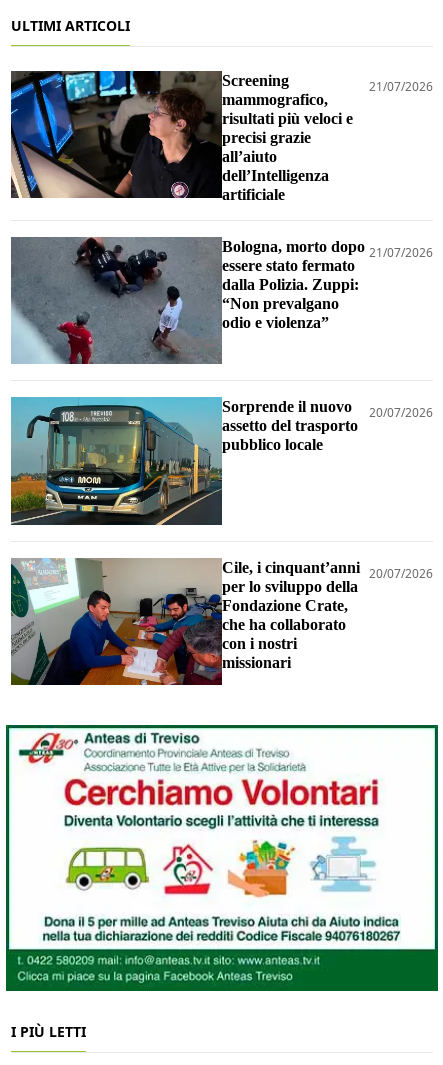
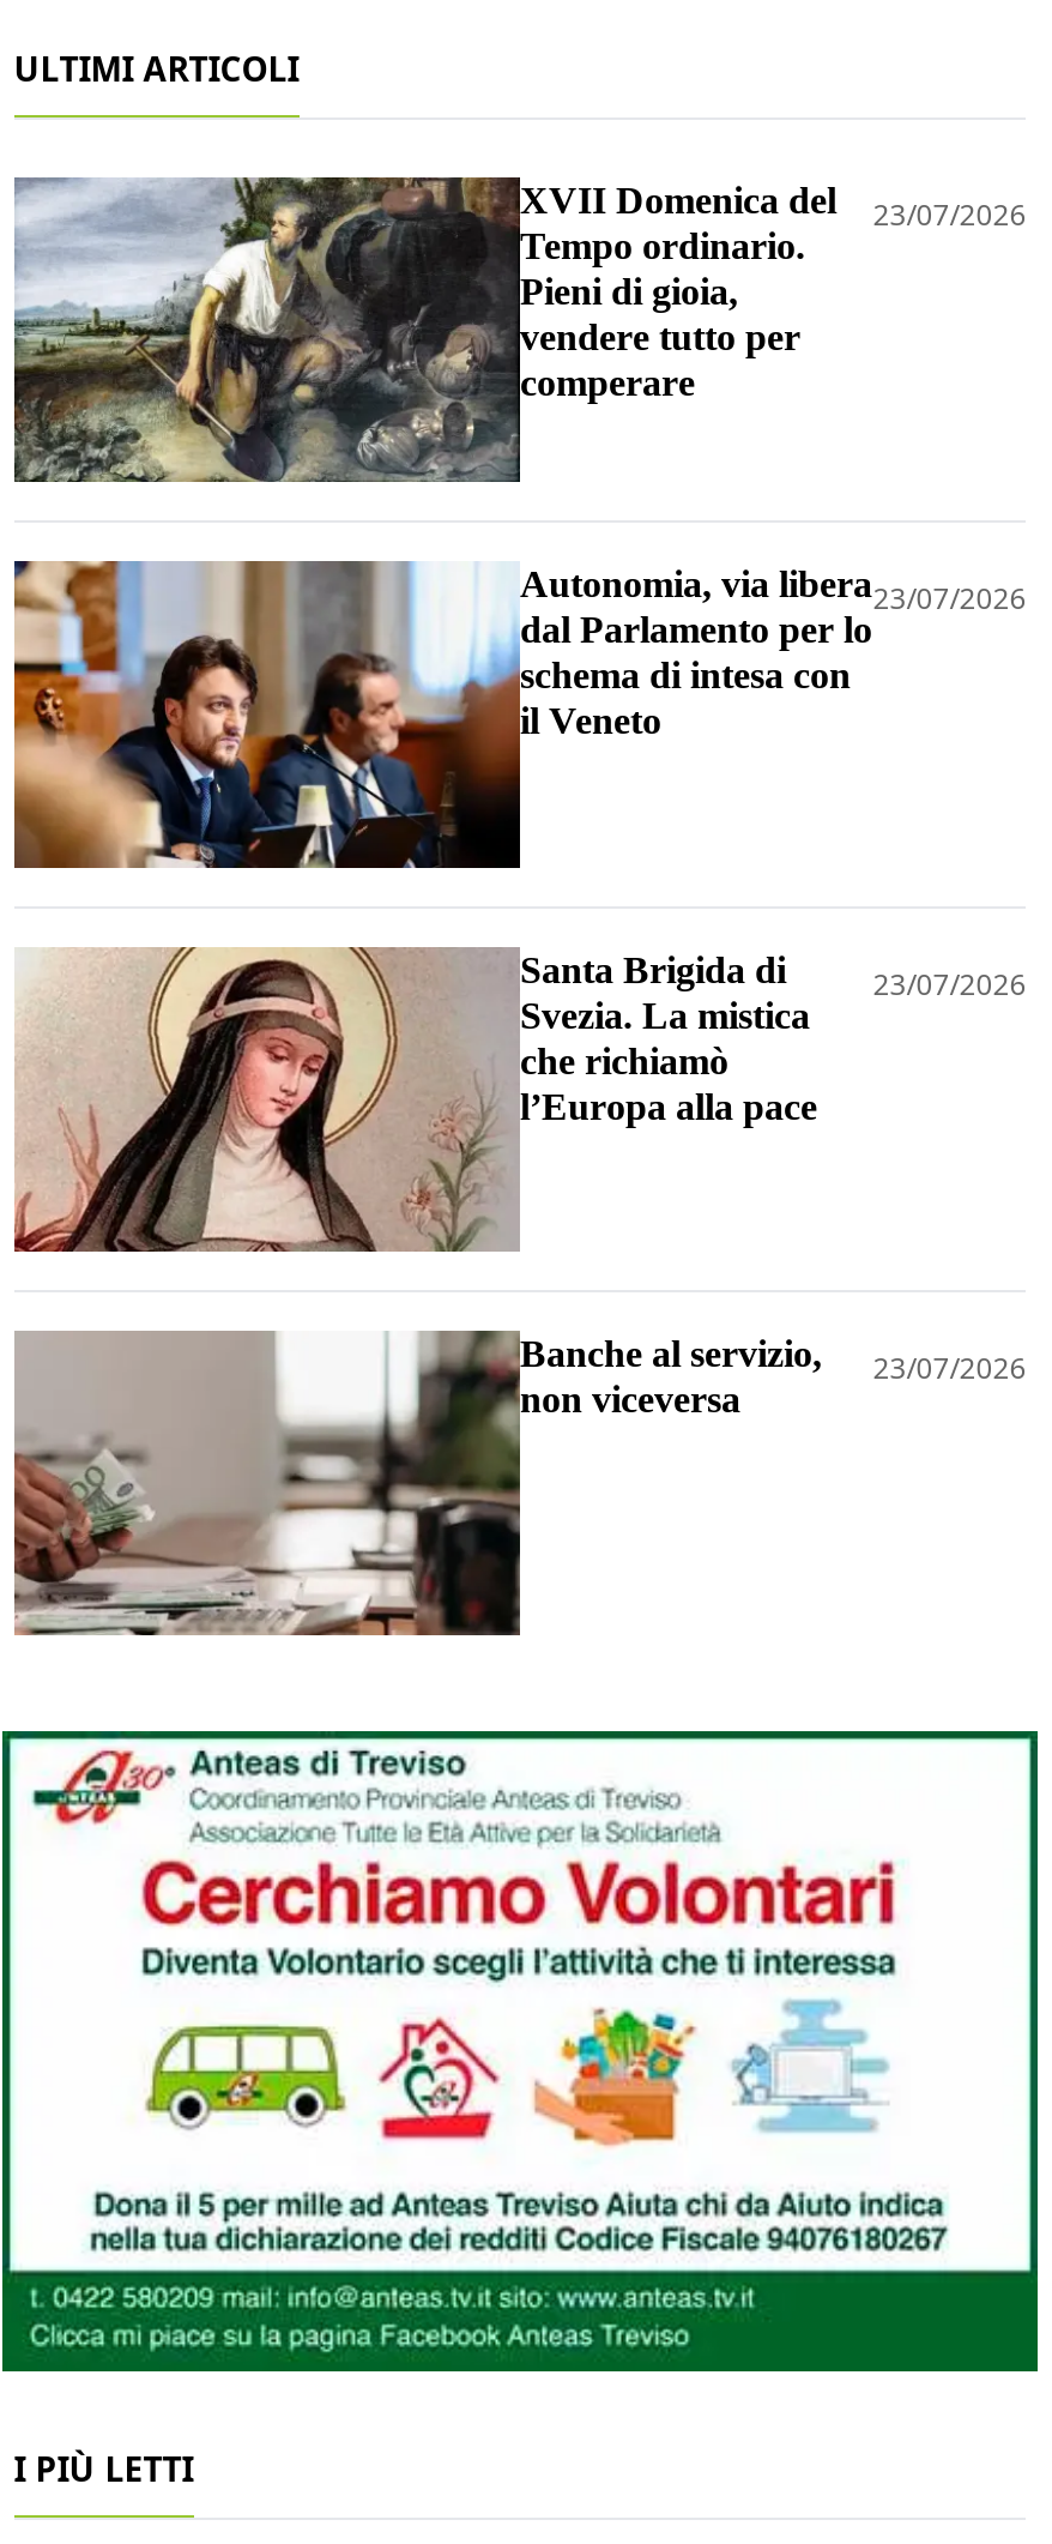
- [image]
- Screening
- mammografico,
- risultati più veloci e
- precisi grazie
- all’aiuto
- dell’Intelligenza
- artificiale
+ [image]
+ XVII Domenica del
+ Tempo ordinario.
+ Pieni di gioia,
+ vendere tutto per
+ comperare

- 21/07/2026
+ 23/07/2026

- [image]
- Bologna, morto dopo
- essere stato fermato
- dalla Polizia. Zuppi:
- “Non prevalgano
- odio e violenza”
+ [image]
+ Autonomia, via libera
+ dal Parlamento per lo
+ schema di intesa con
+ il Veneto

- 21/07/2026
+ 23/07/2026

- [image]
- Sorprende il nuovo
- assetto del trasporto
- pubblico locale
+ [image]
+ Santa Brigida di
+ Svezia. La mistica
+ che richiamò
+ l’Europa alla pace

- 20/07/2026
+ 23/07/2026

- [image]
- Cile, i cinquant’anni
- per lo sviluppo della
- Fondazione Crate,
- che ha collaborato
- con i nostri
- missionari
+ [image]
+ Banche al servizio,
+ non viceversa

- 20/07/2026
+ 23/07/2026
